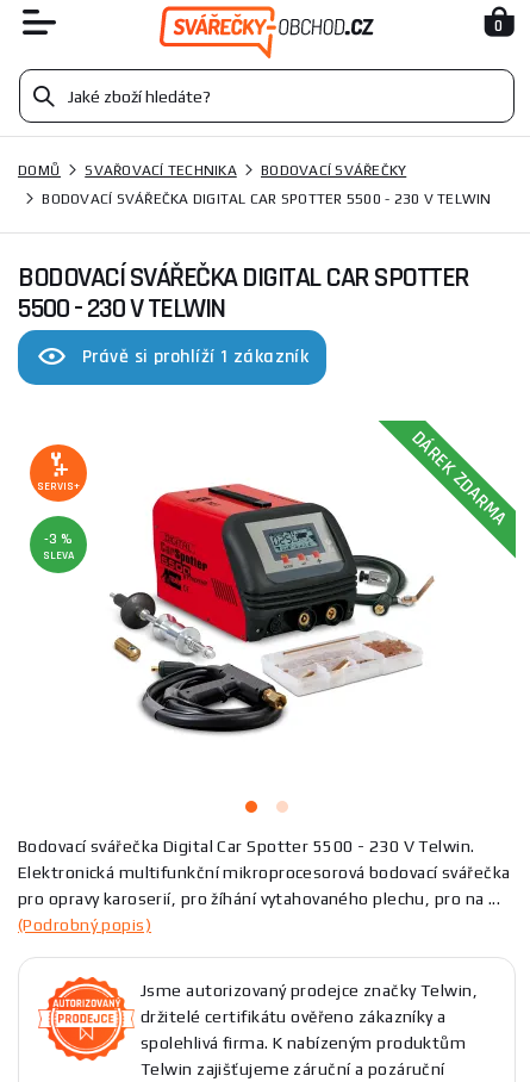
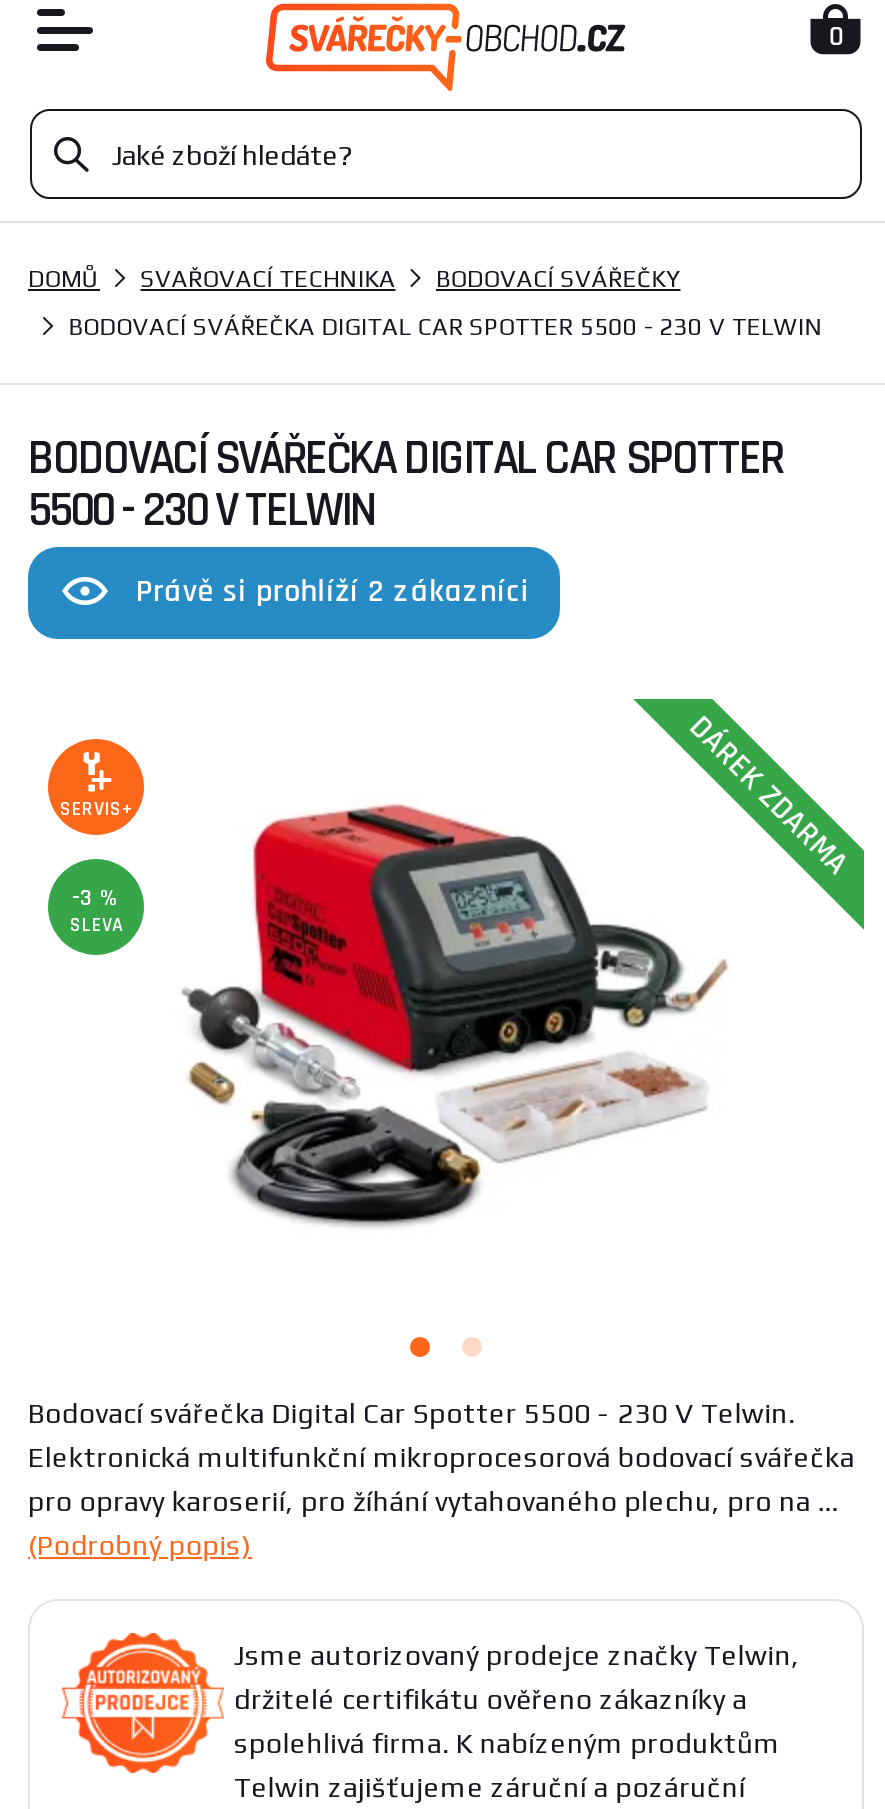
- Právě si prohlíží 1 zákazník
+ Právě si prohlíží 2 zákazníci
